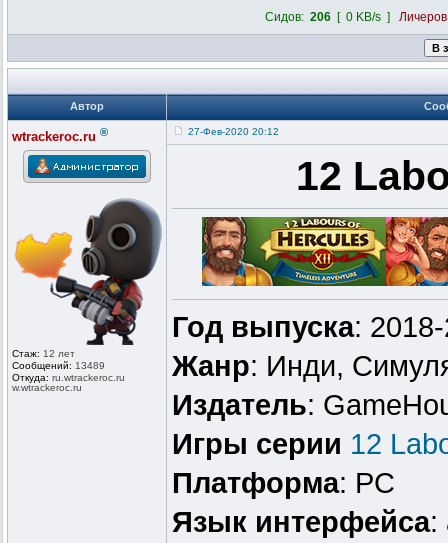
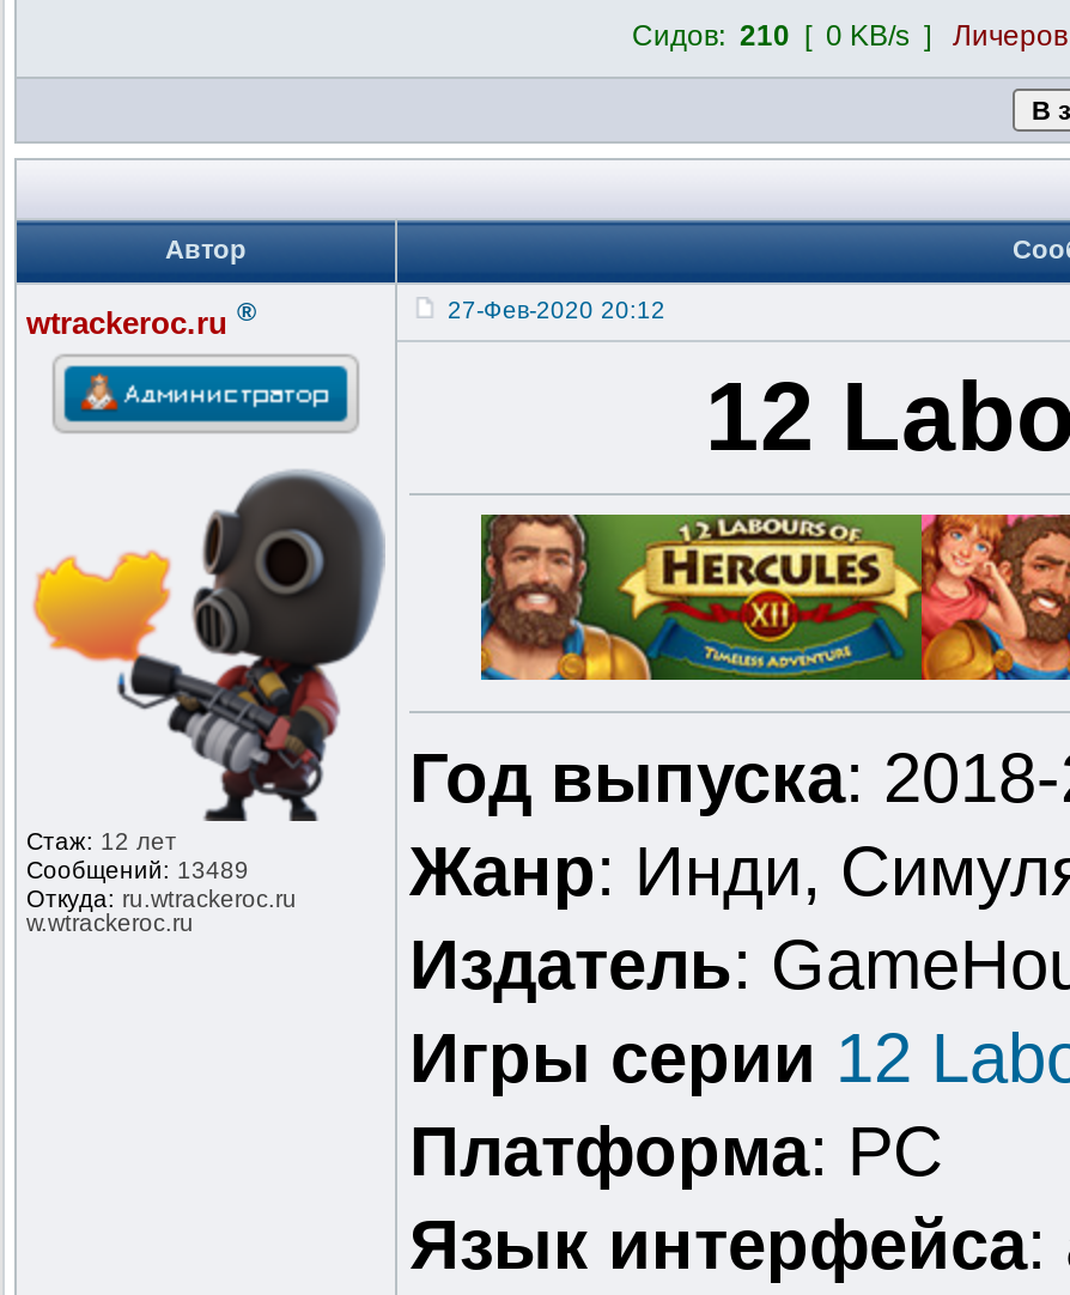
- Сидов: 206 [ 0 KB/s ]
+ Сидов: 210 [ 0 KB/s ]
